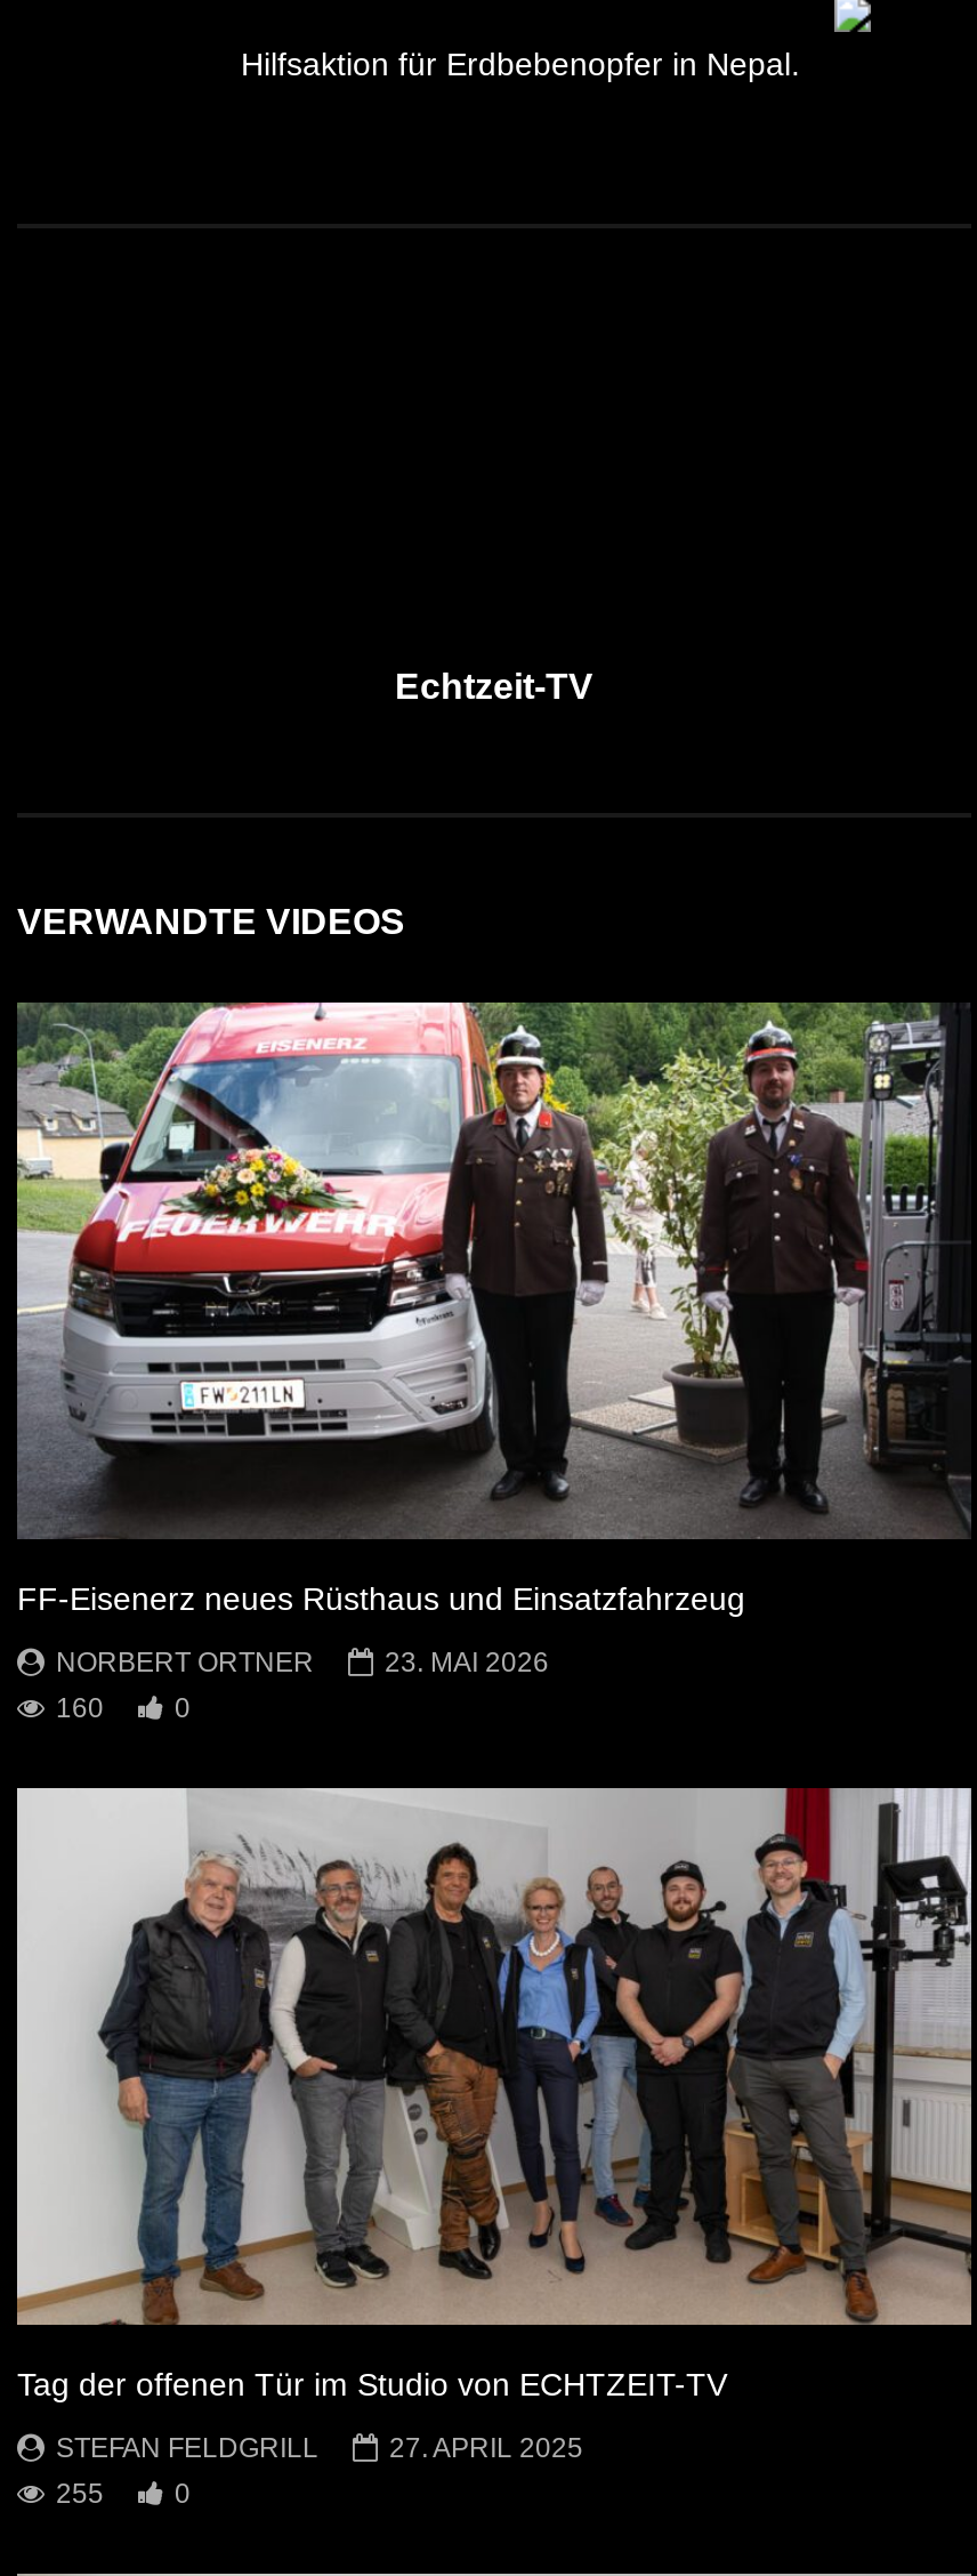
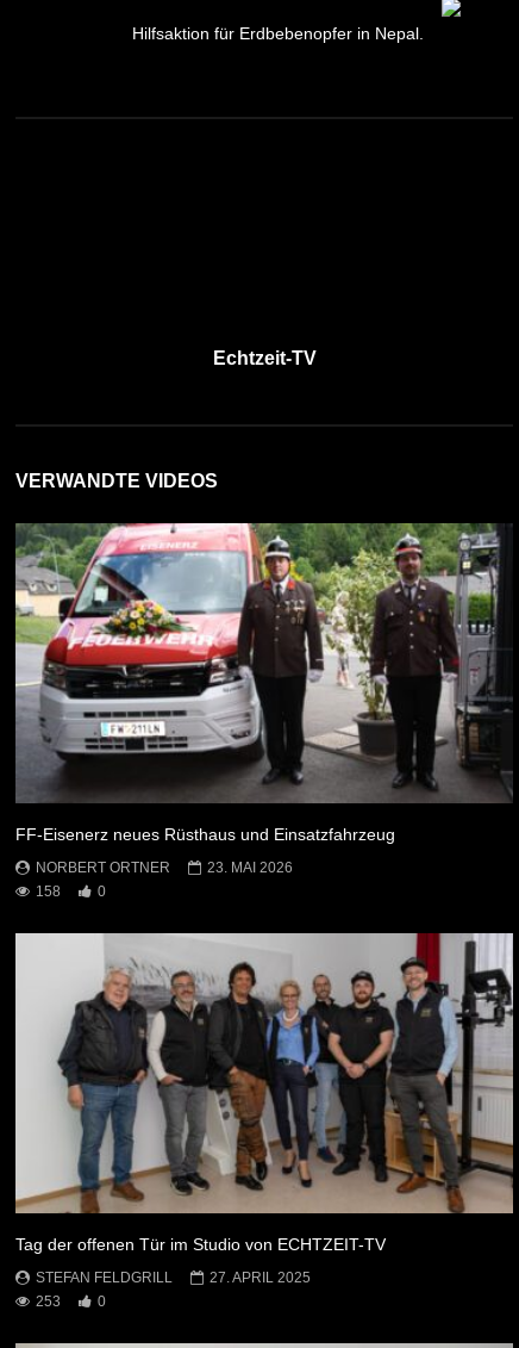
- 160
+ 158

- 255
+ 253
